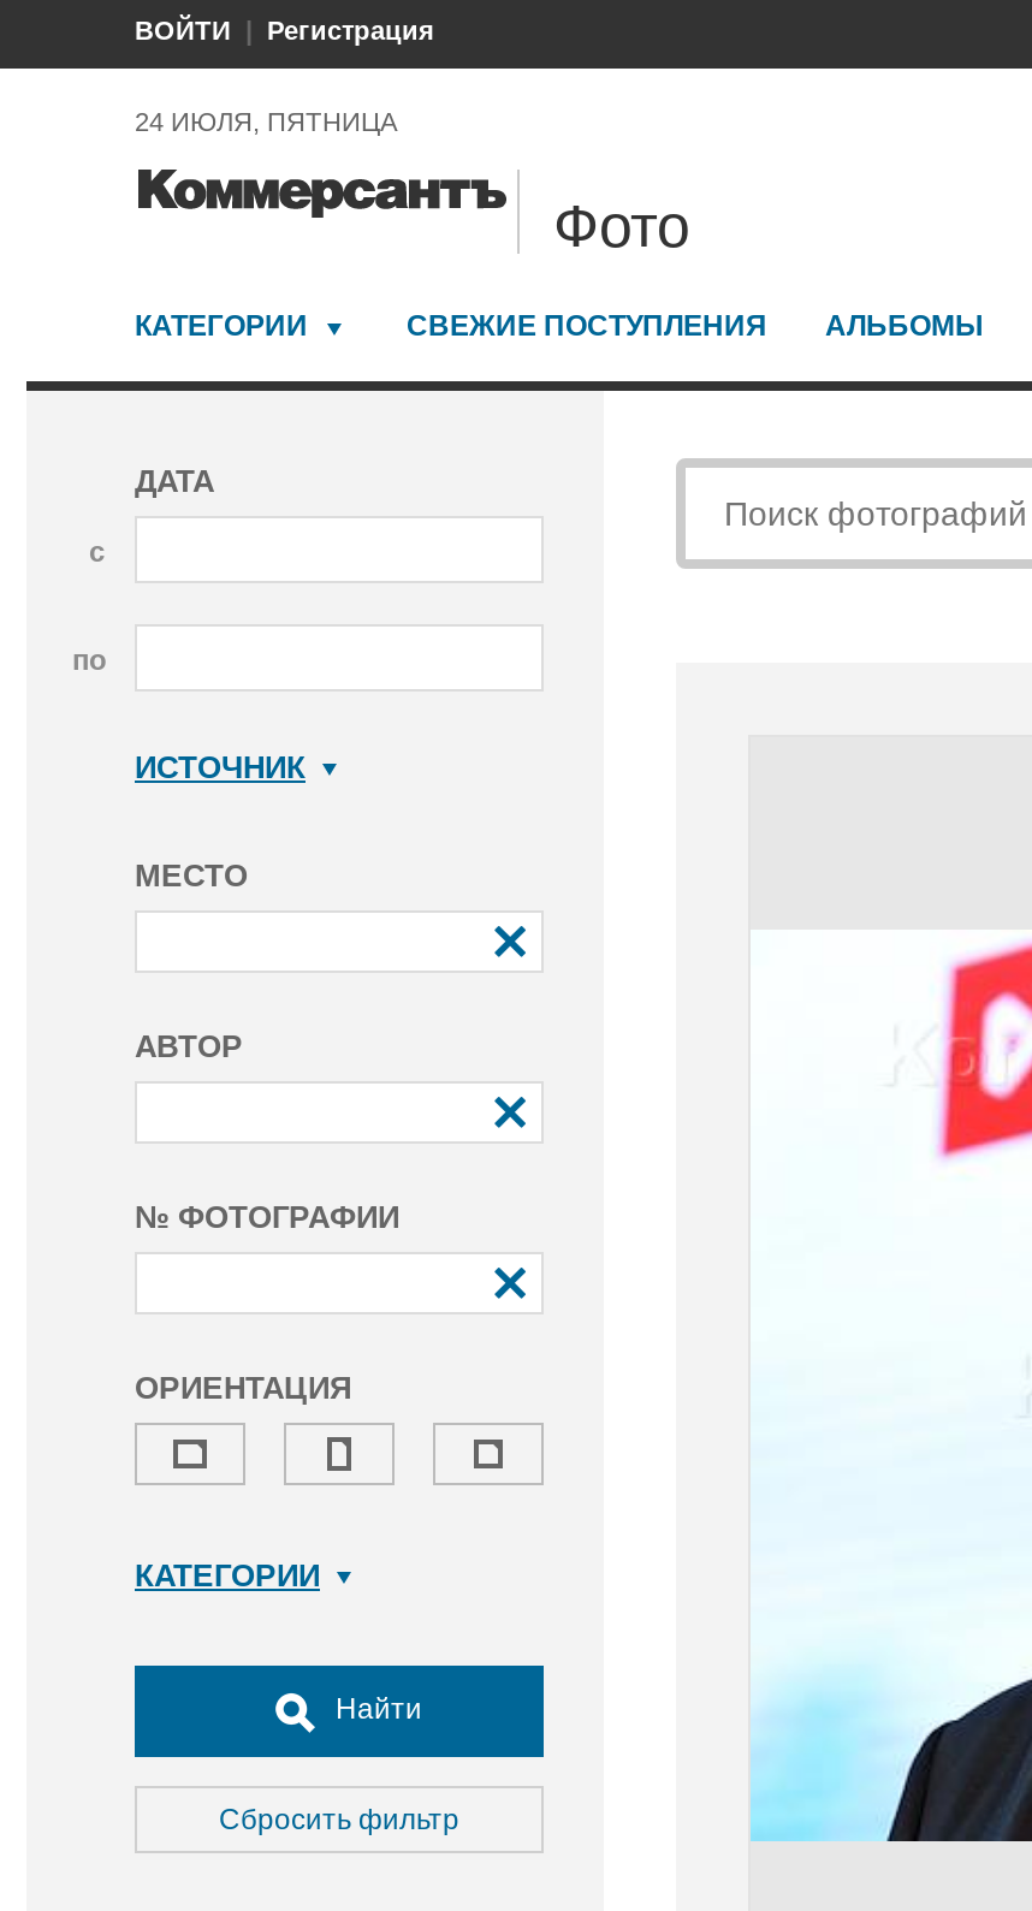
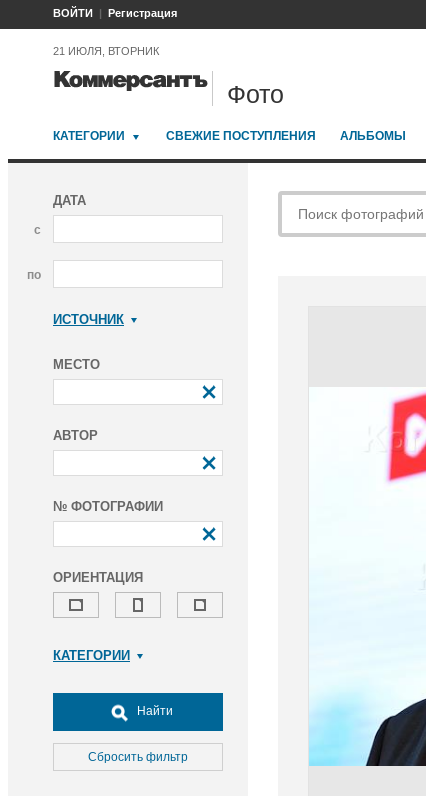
- 24 ИЮЛЯ, ПЯТНИЦА
+ 21 ИЮЛЯ, ВТОРНИК
